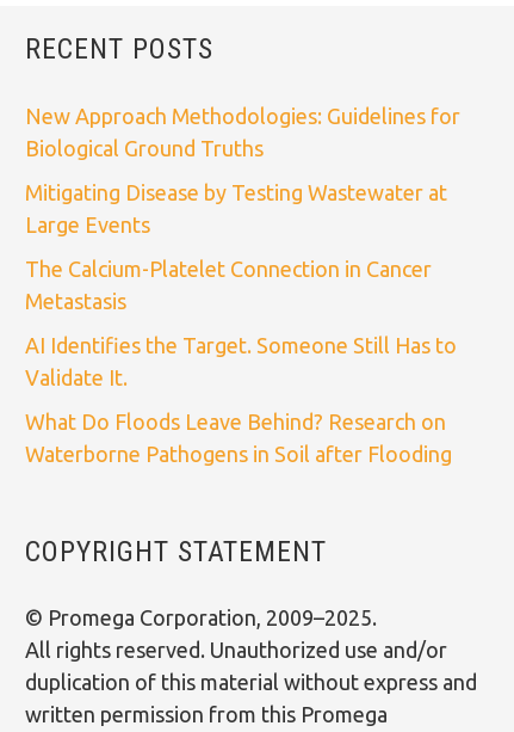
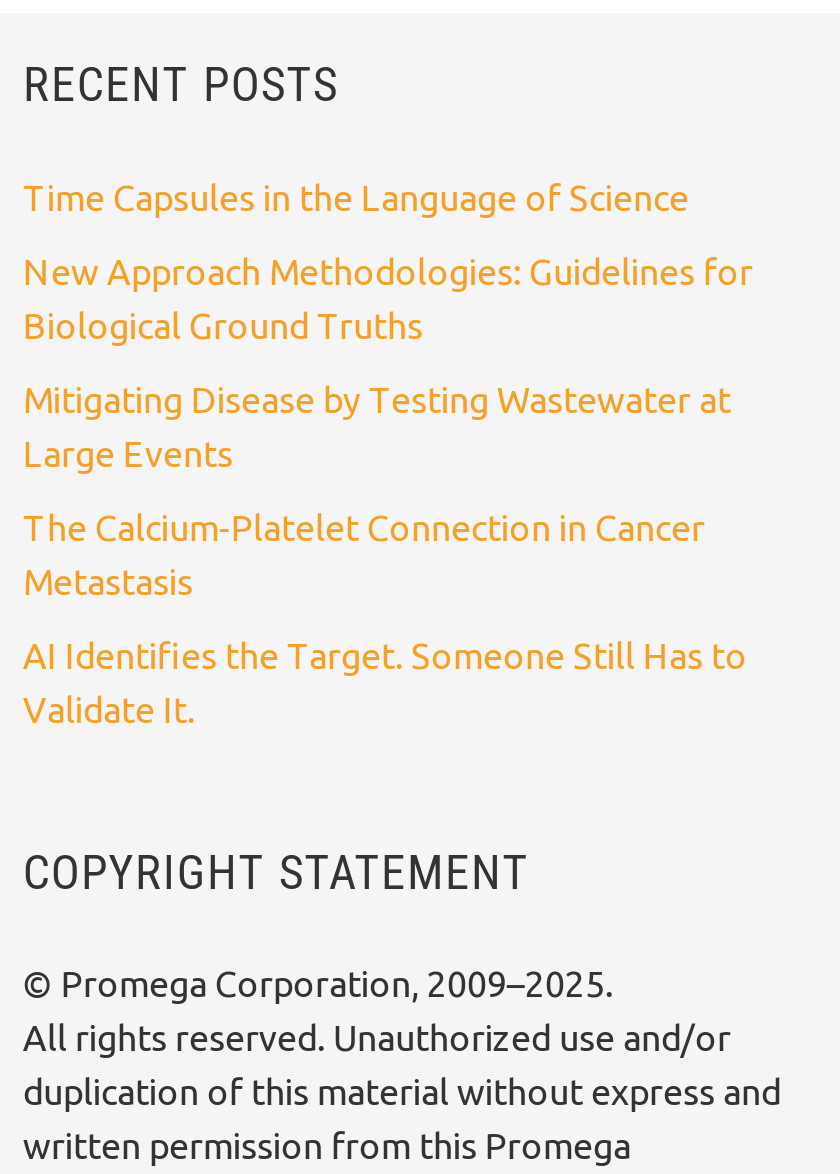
+ Time Capsules in the Language of Science

moved down: New Approach Methodologies: Guidelines for | Biological Ground Truths | Mitigating Disease by Testing Wastewater at | Large Events | The Calcium-Platelet Connection in Cancer | Metastasis | AI Identifies the Target. Someone Still Has to | Validate It.

- What Do Floods Leave Behind? Research on
- Waterborne Pathogens in Soil after Flooding
